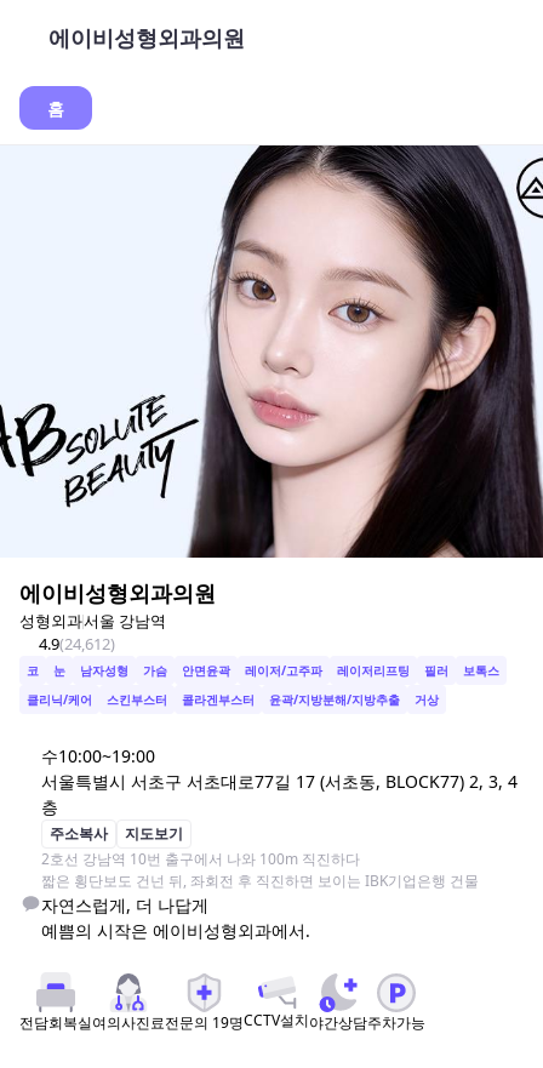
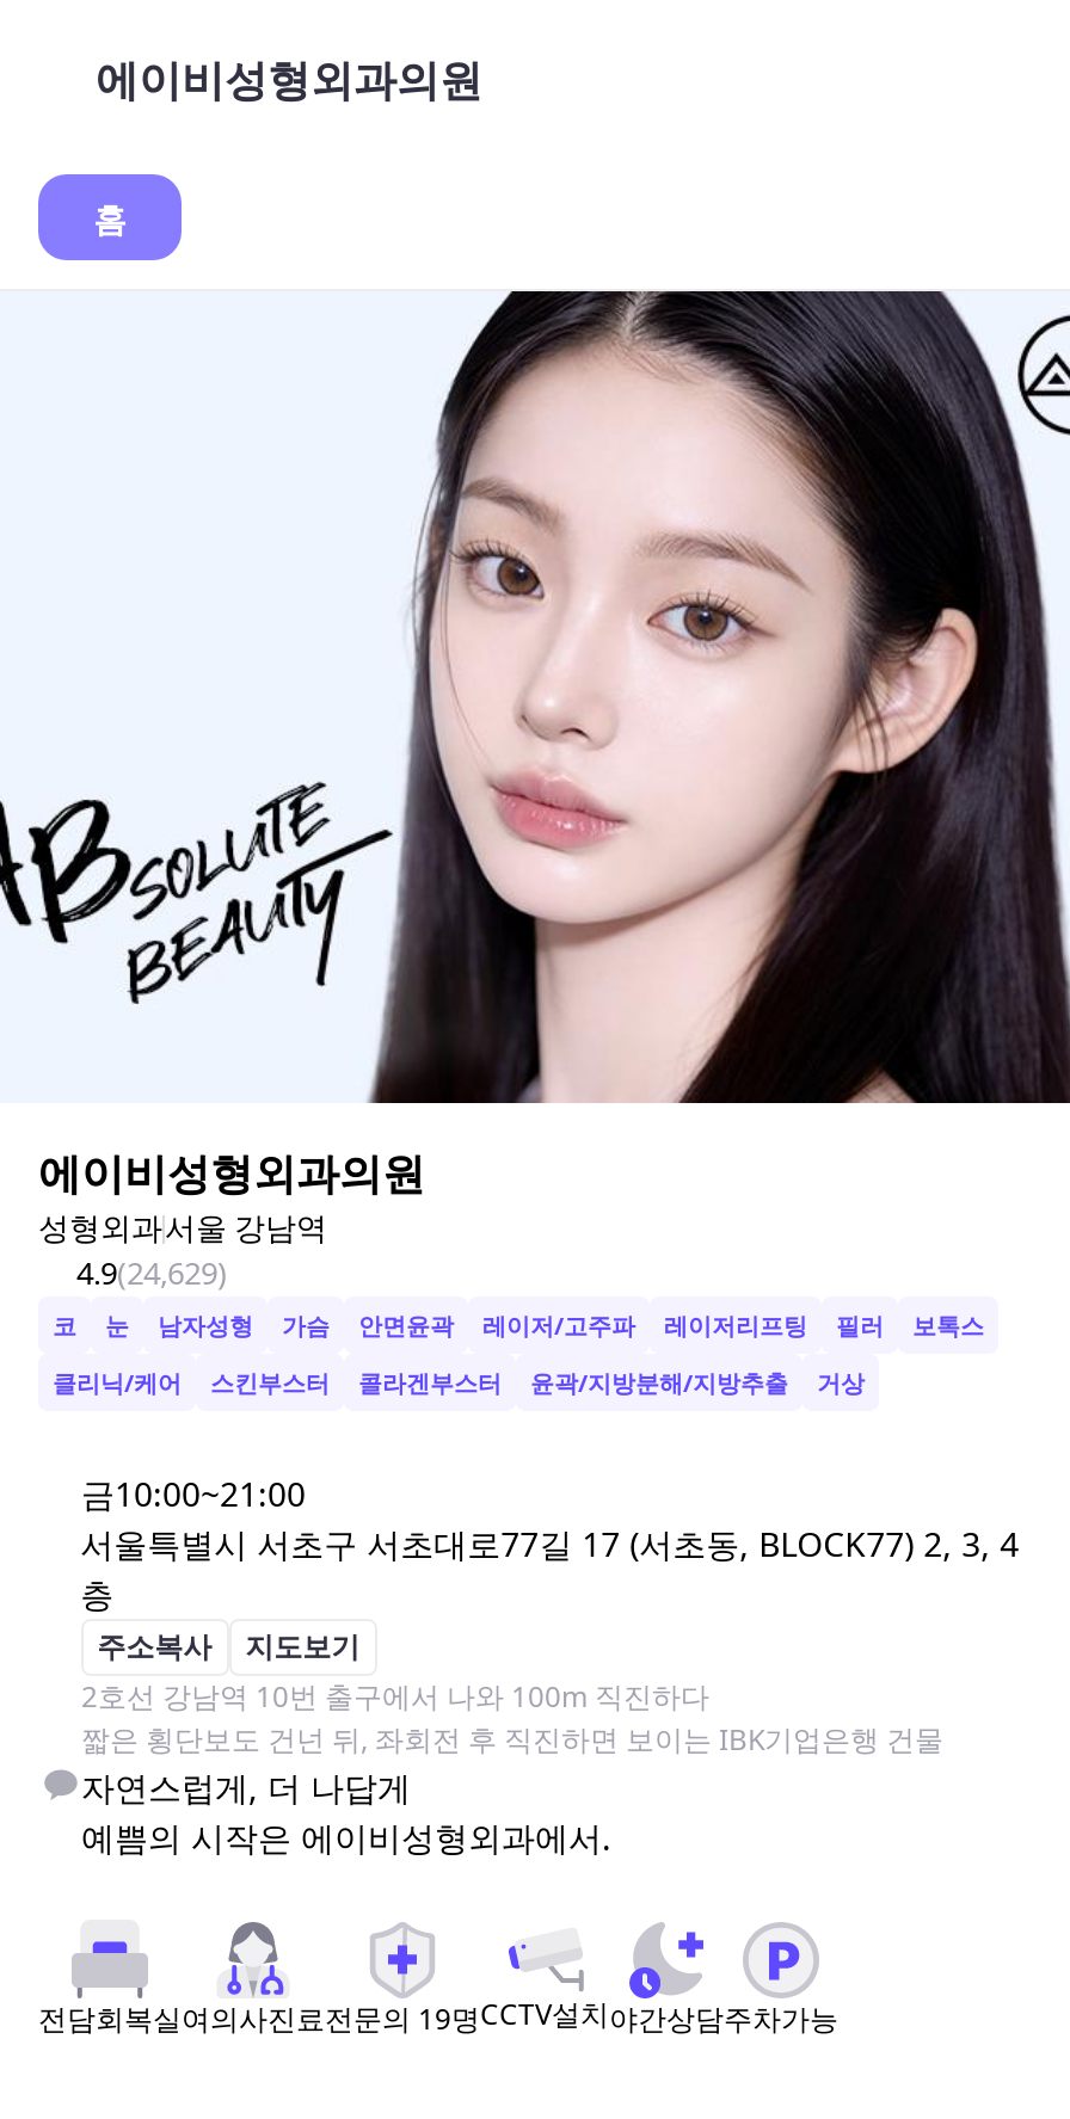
- 4.9(24,612)
+ 4.9(24,629)

- 수10:00~19:00
+ 금10:00~21:00
